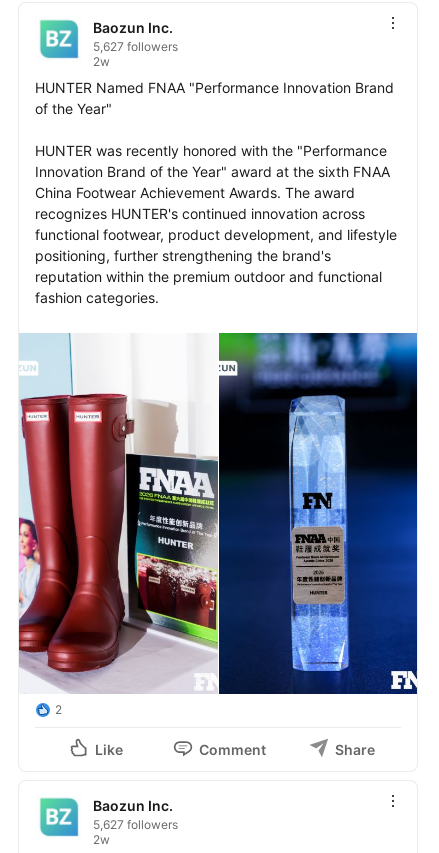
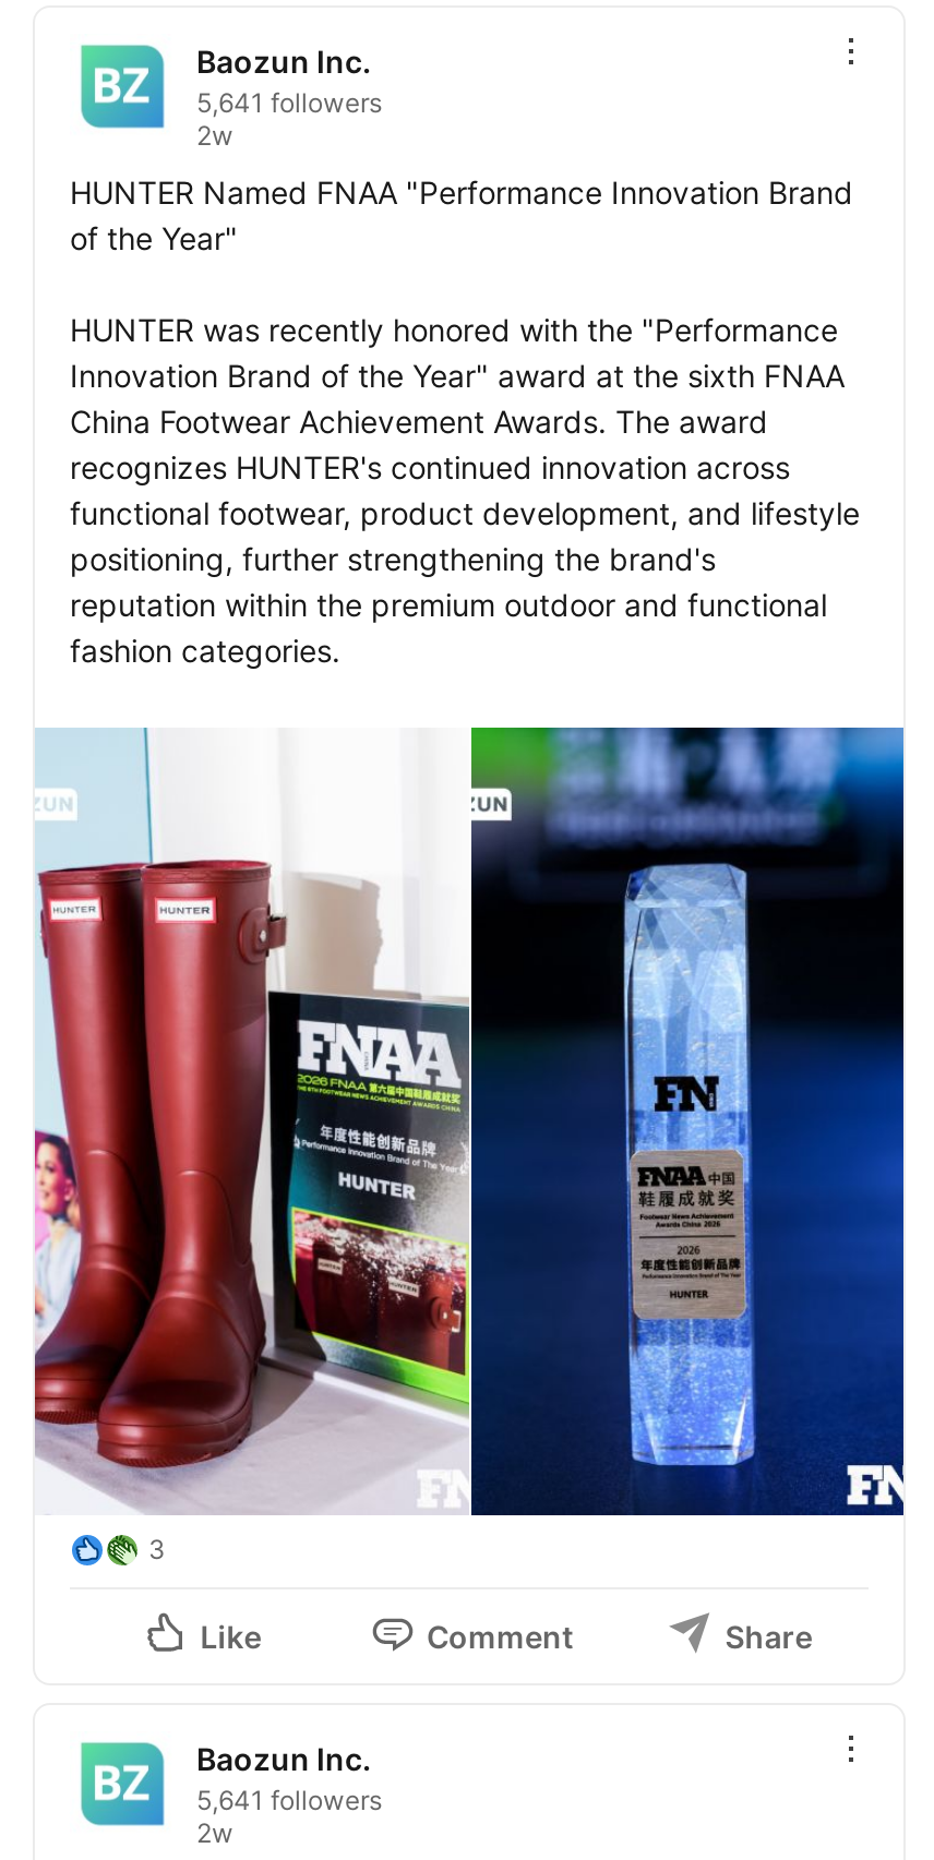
- 5,627 followers
+ 5,641 followers

- 2
+ 3

- 5,627 followers
+ 5,641 followers
